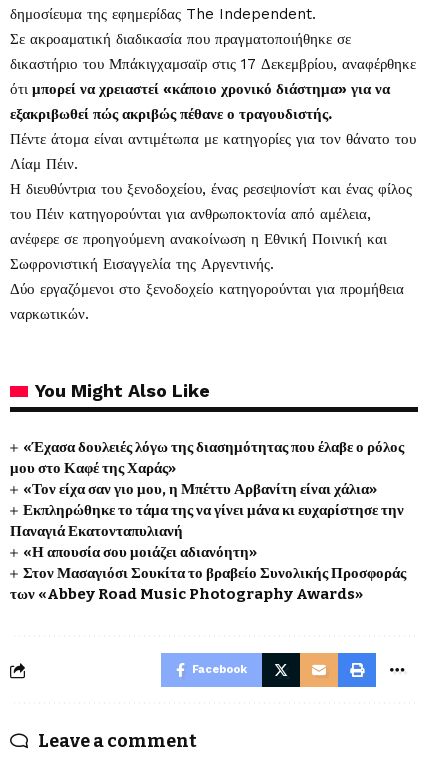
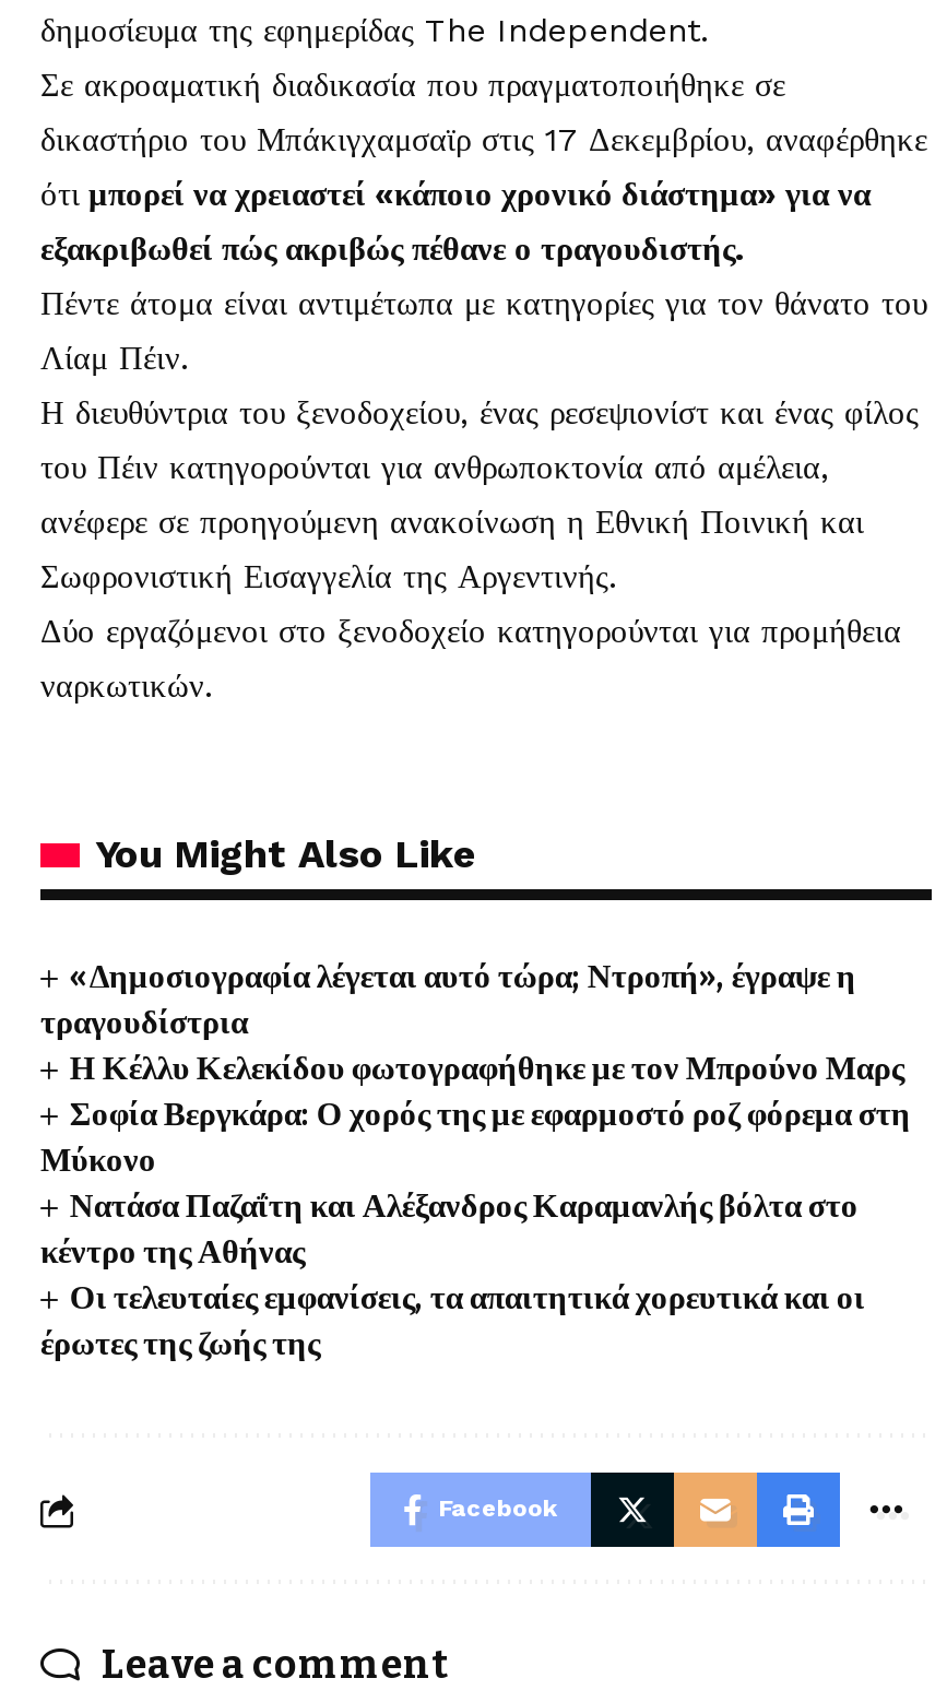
- «Έχασα δουλειές λόγω της διασημότητας που έλαβε ο ρόλος
- μου στο Καφέ της Χαράς»
- «Τον είχα σαν γιο μου, η Μπέττυ Αρβανίτη είναι χάλια»
- Εκπληρώθηκε το τάμα της να γίνει μάνα κι ευχαρίστησε την
- Παναγιά Εκατονταπυλιανή
- «Η απουσία σου μοιάζει αδιανόητη»
- Στον Μασαγιόσι Σουκίτα το βραβείο Συνολικής Προσφοράς
- των «Abbey Road Music Photography Awards»
+ «Δημοσιογραφία λέγεται αυτό τώρα; Ντροπή», έγραψε η
+ τραγουδίστρια
+ Η Κέλλυ Κελεκίδου φωτογραφήθηκε με τον Μπρούνο Μαρς
+ Σοφία Βεργκάρα: Ο χορός της με εφαρμοστό ροζ φόρεμα στη
+ Μύκονο
+ Νατάσα Παζαΐτη και Αλέξανδρος Καραμανλής βόλτα στο
+ κέντρο της Αθήνας
+ Οι τελευταίες εμφανίσεις, τα απαιτητικά χορευτικά και οι
+ έρωτες της ζωής της
